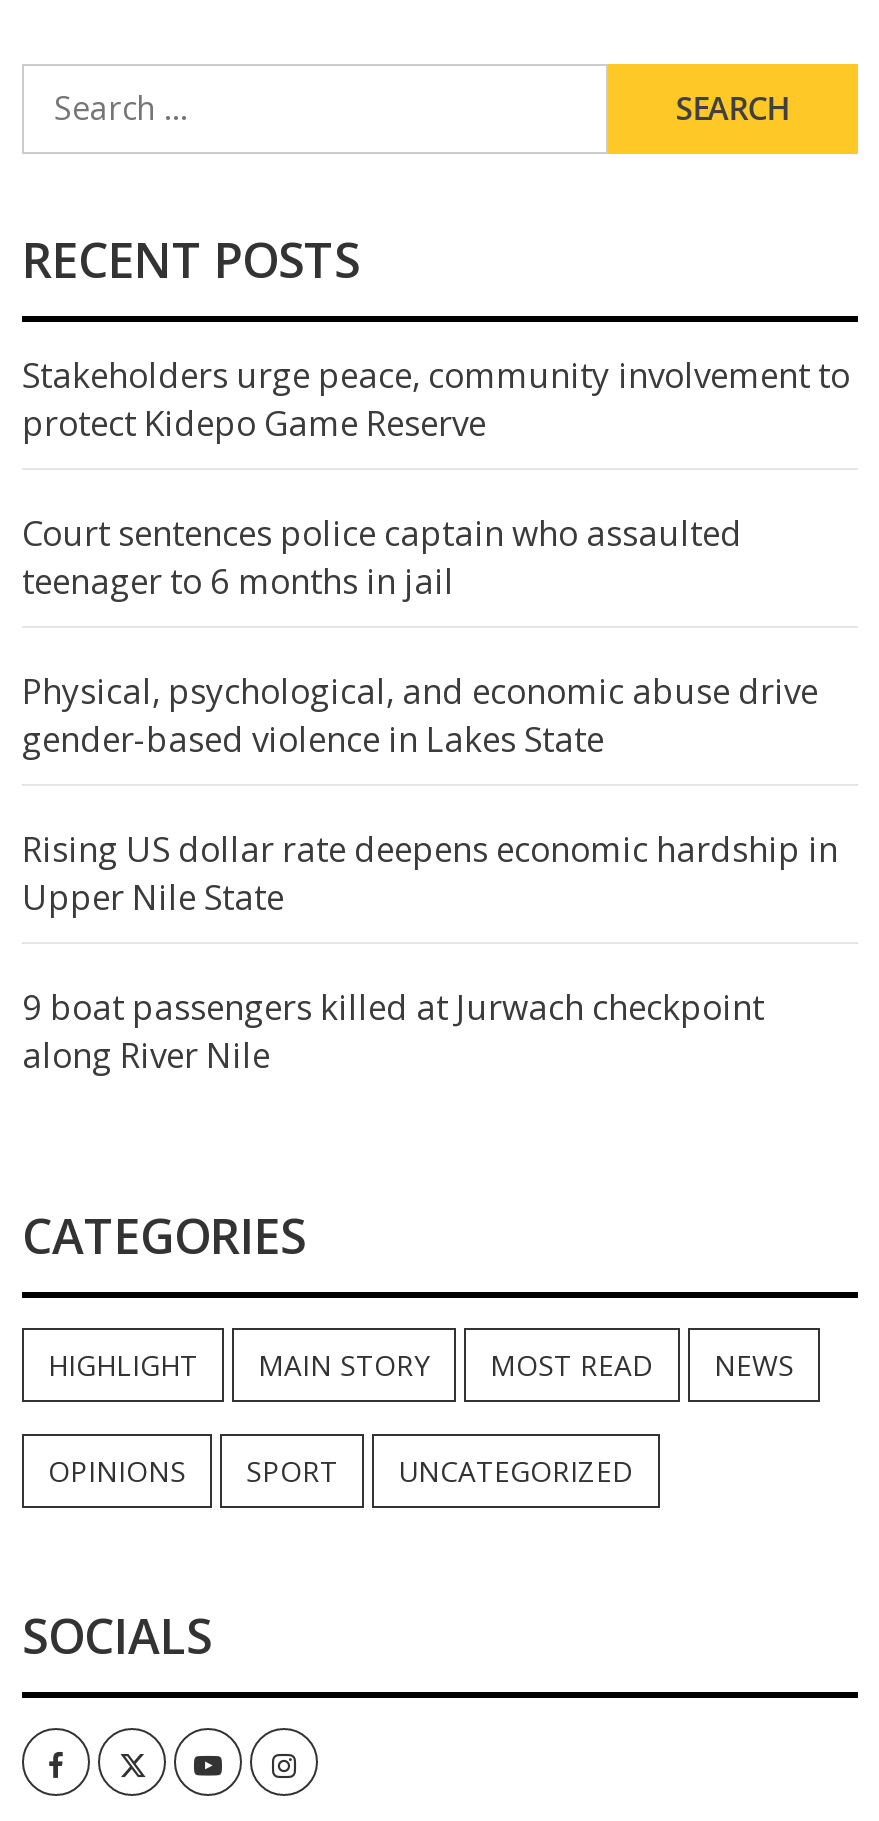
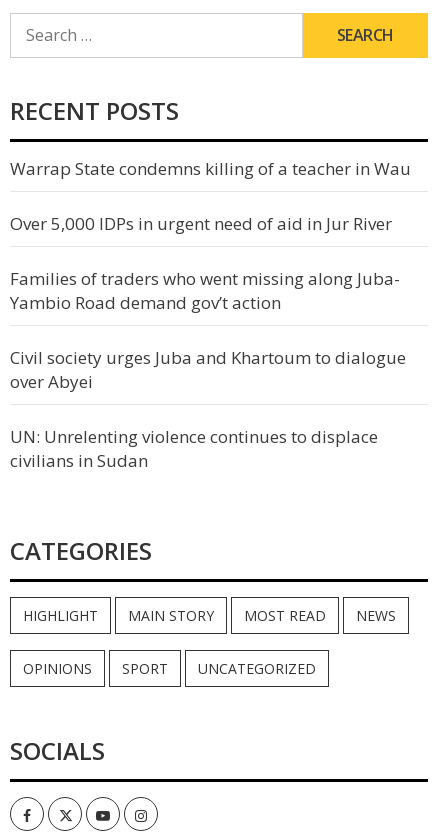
- Stakeholders urge peace, community involvement to
- protect Kidepo Game Reserve
+ Warrap State condemns killing of a teacher in Wau

- Court sentences police captain who assaulted
- teenager to 6 months in jail
+ Over 5,000 IDPs in urgent need of aid in Jur River

- Physical, psychological, and economic abuse drive
- gender-based violence in Lakes State
+ Families of traders who went missing along Juba-
+ Yambio Road demand gov’t action

- Rising US dollar rate deepens economic hardship in
- Upper Nile State
+ Civil society urges Juba and Khartoum to dialogue
+ over Abyei

- 9 boat passengers killed at Jurwach checkpoint
- along River Nile
+ UN: Unrelenting violence continues to displace
+ civilians in Sudan
